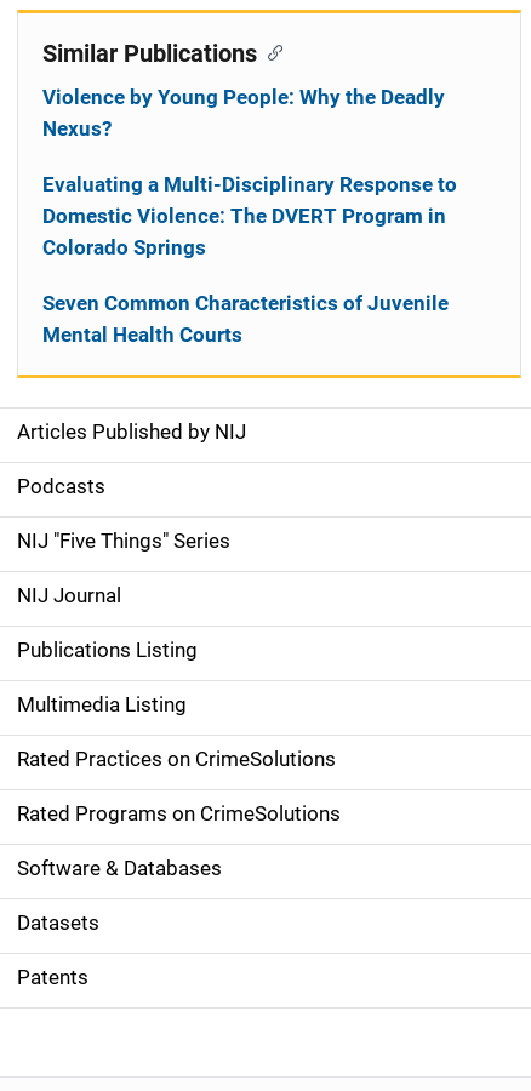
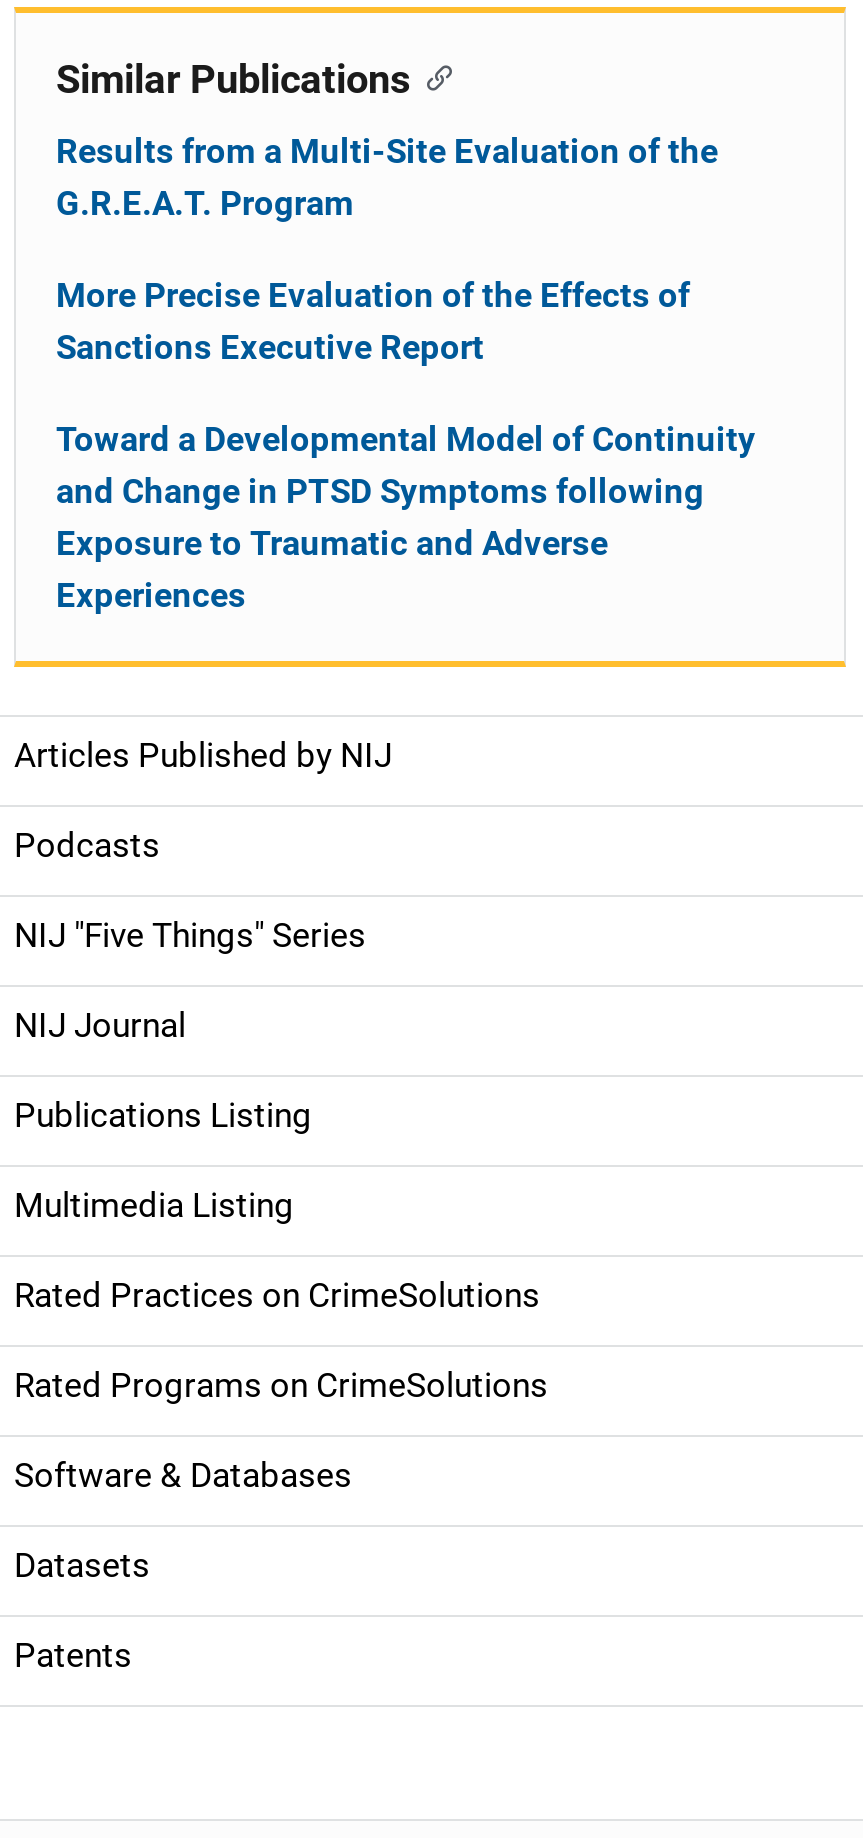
- Violence by Young People: Why the Deadly
- Nexus?
+ Results from a Multi-Site Evaluation of the
+ G.R.E.A.T. Program

- Evaluating a Multi-Disciplinary Response to
- Domestic Violence: The DVERT Program in
- Colorado Springs
+ More Precise Evaluation of the Effects of
+ Sanctions Executive Report

- Seven Common Characteristics of Juvenile
- Mental Health Courts
+ Toward a Developmental Model of Continuity
+ and Change in PTSD Symptoms following
+ Exposure to Traumatic and Adverse
+ Experiences
